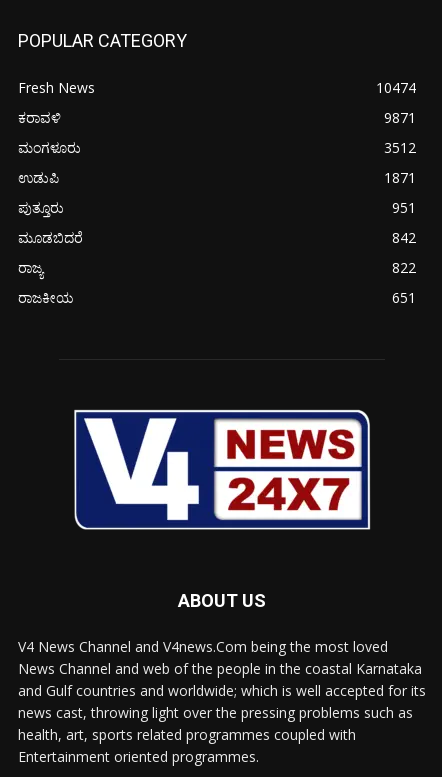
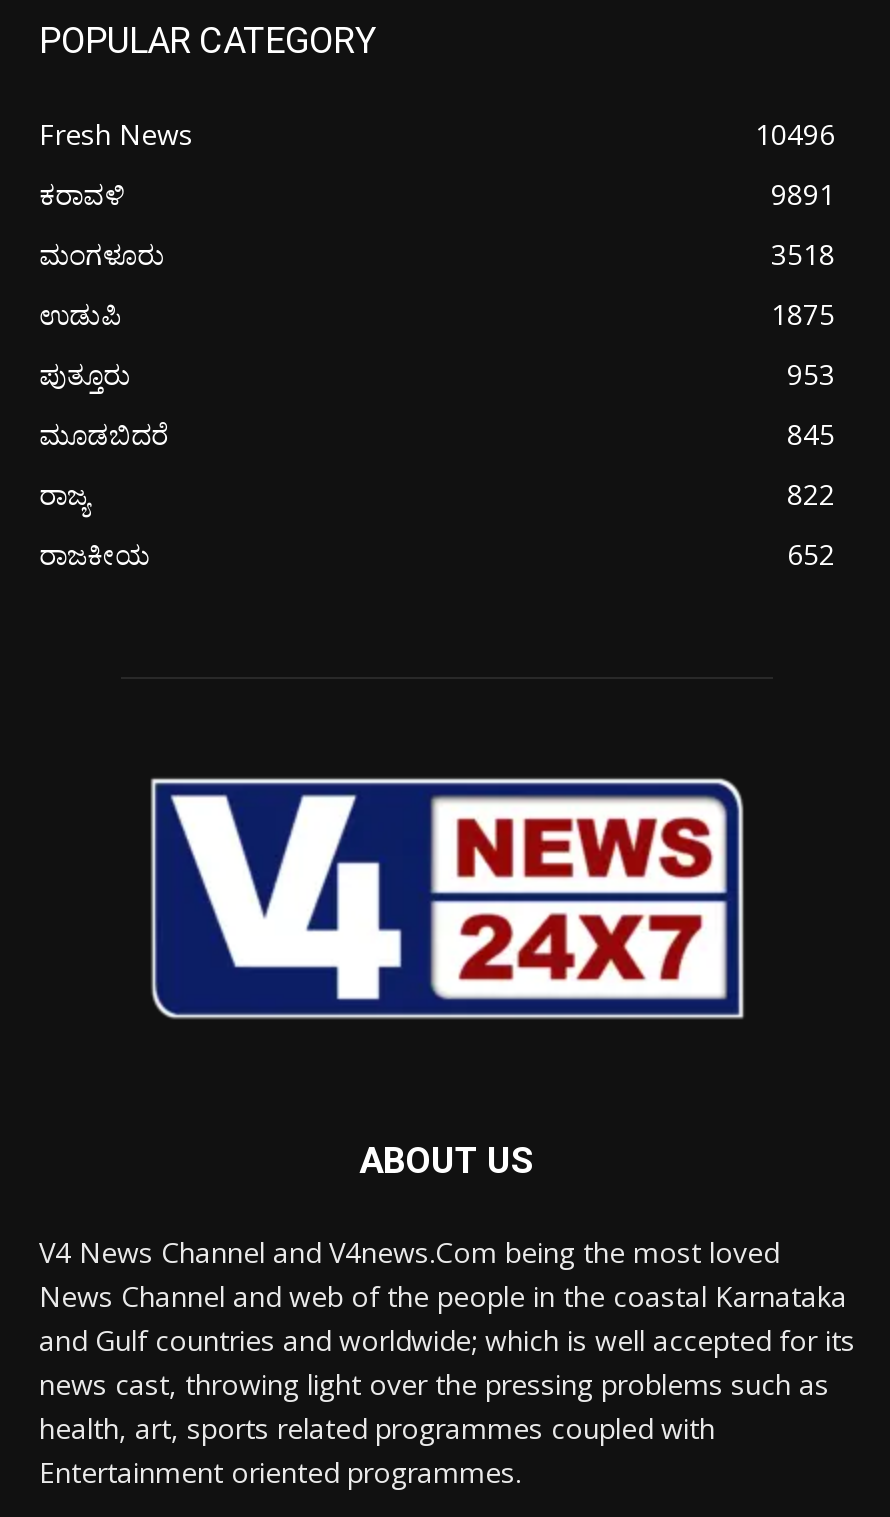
- 10474
+ 10496

- 9871
+ 9891

- 3512
+ 3518

- 1871
+ 1875

- 951
+ 953

- 842
+ 845

- 651
+ 652
